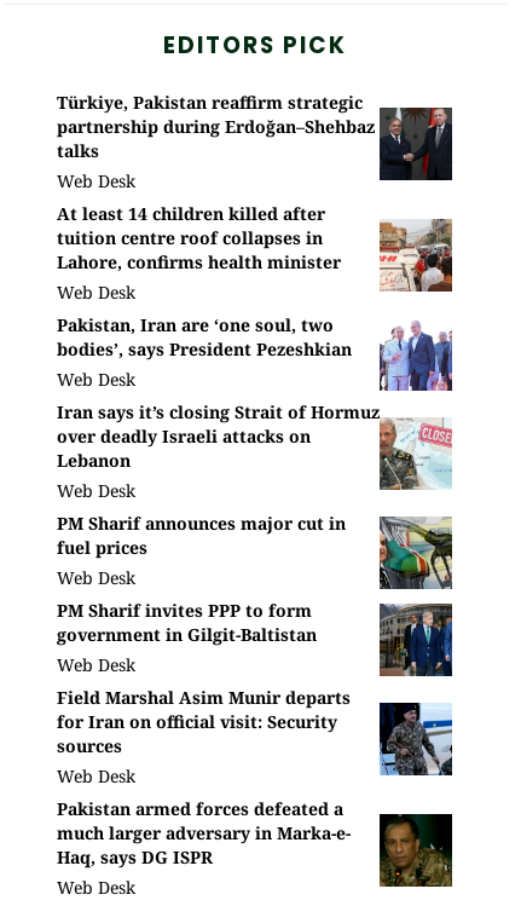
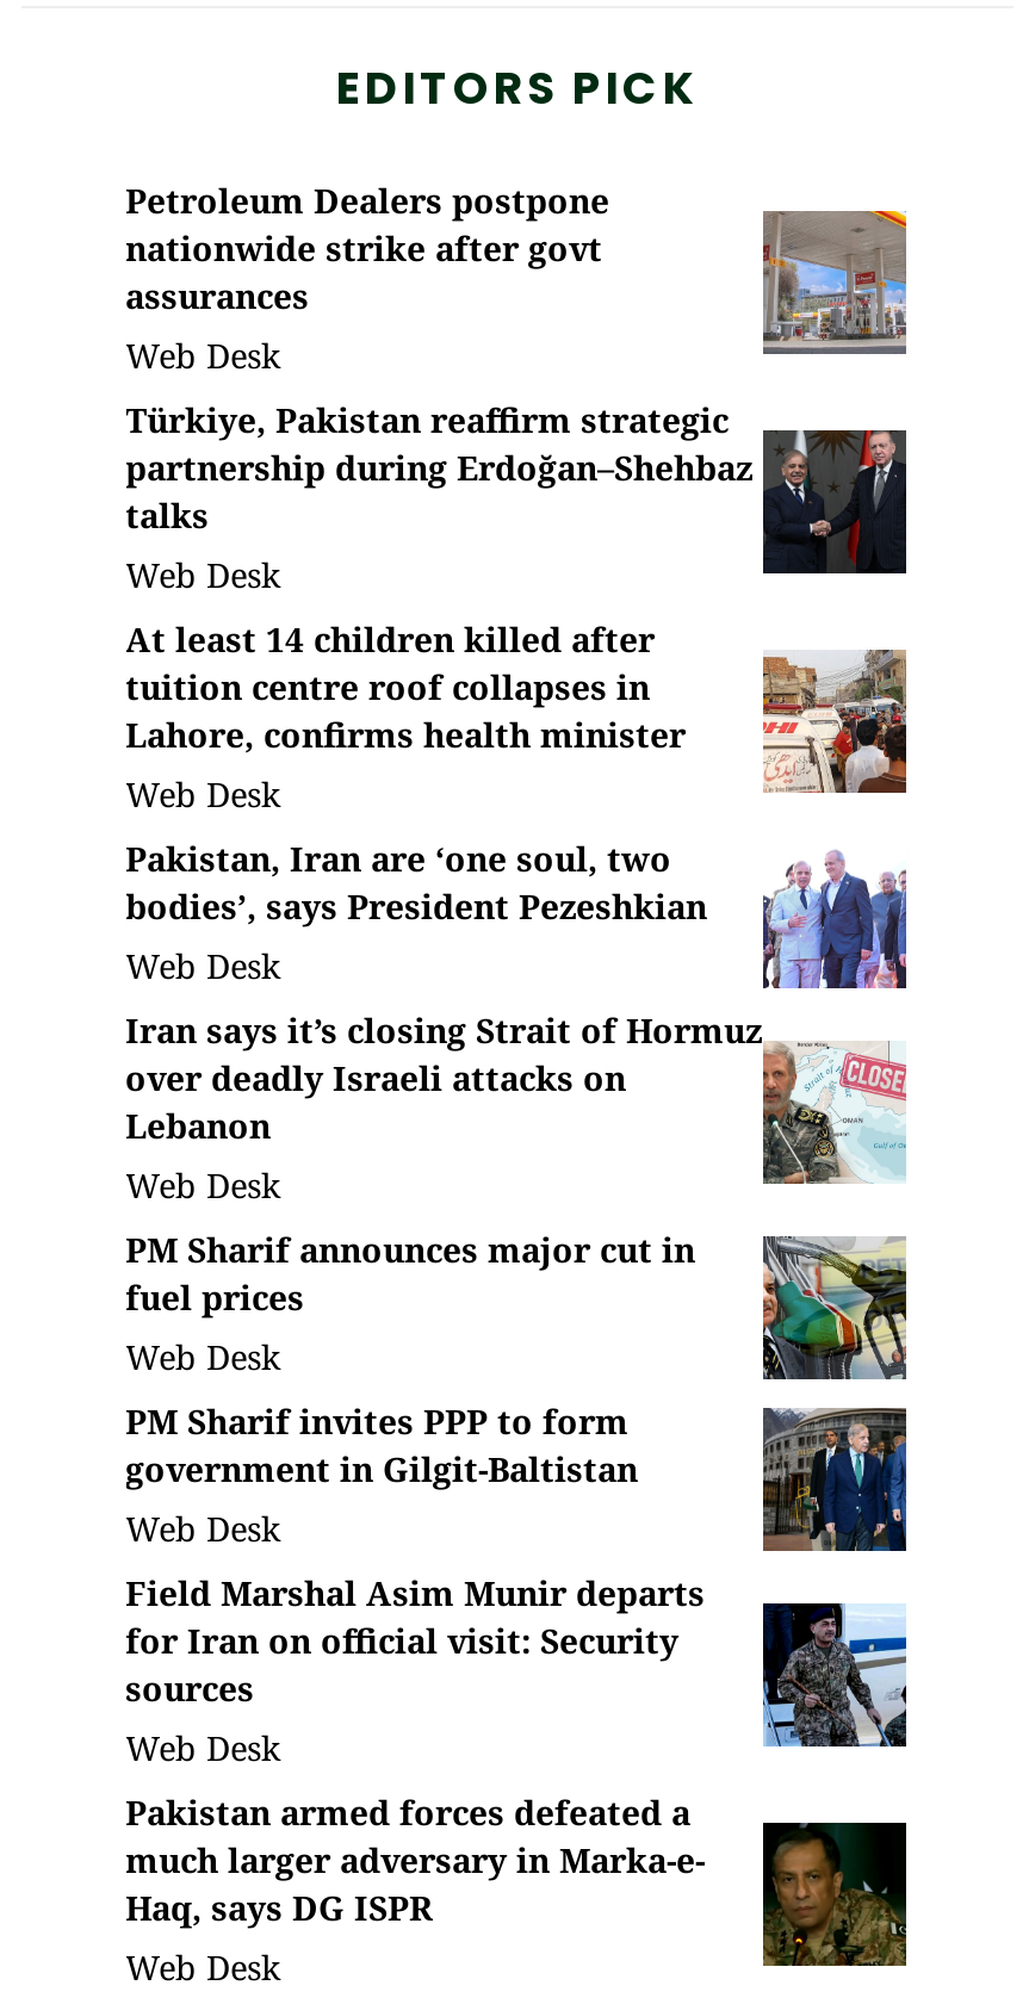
+ Petroleum Dealers postpone
+ nationwide strike after govt
+ assurances
+ Web Desk

+ [image]
